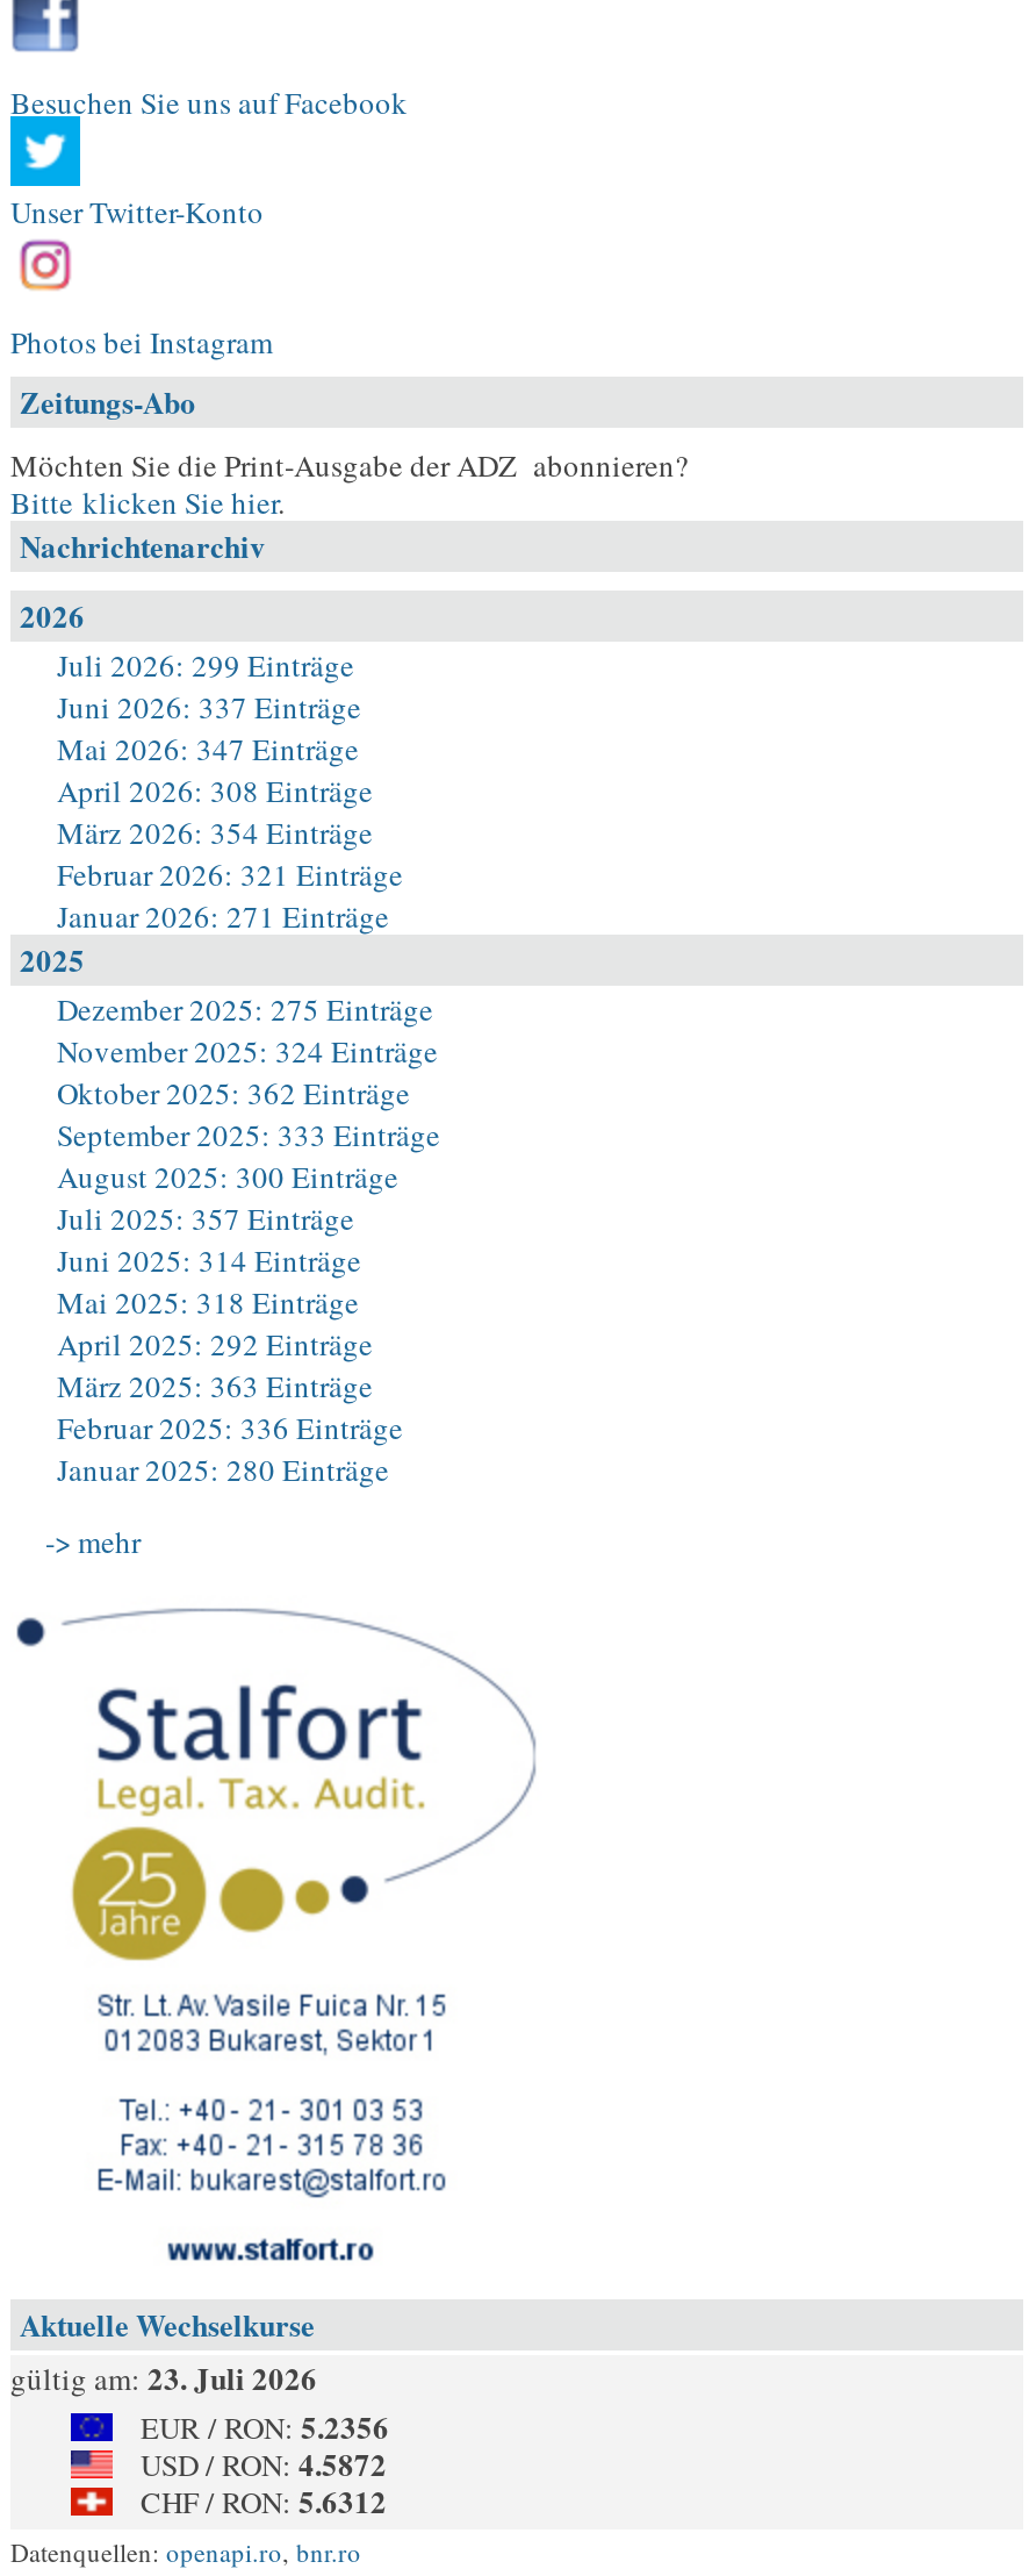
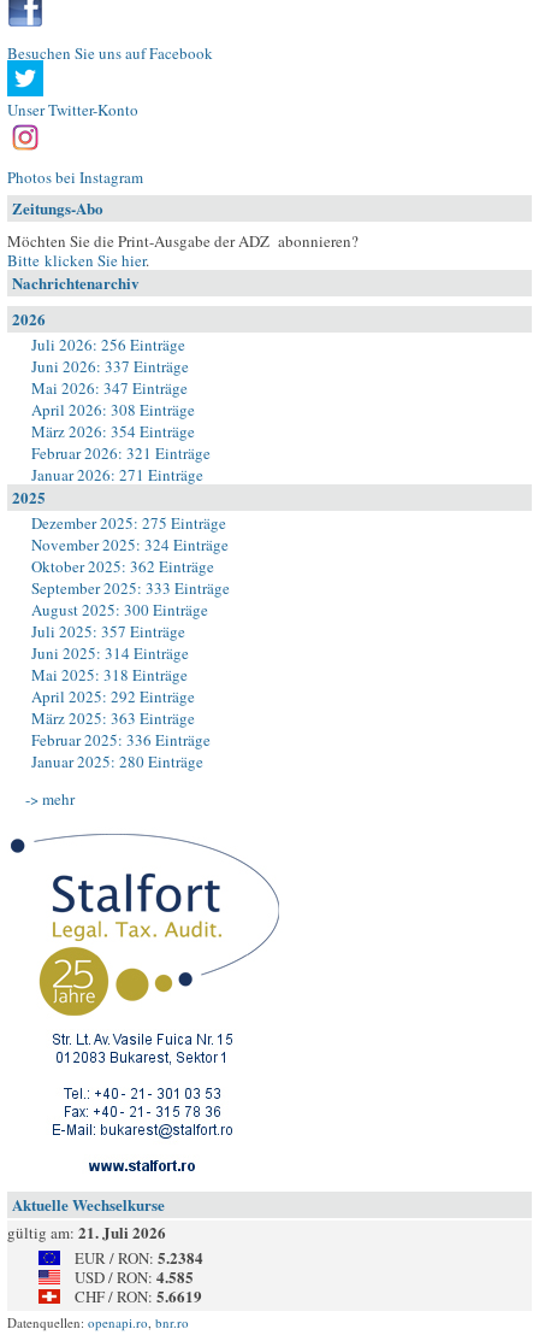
- Juli 2026: 299 Einträge
+ Juli 2026: 256 Einträge

- gültig am: 23. Juli 2026
+ gültig am: 21. Juli 2026

- EUR / RON: 5.2356
+ EUR / RON: 5.2384

- USD / RON: 4.5872
+ USD / RON: 4.585

- CHF / RON: 5.6312
+ CHF / RON: 5.6619
